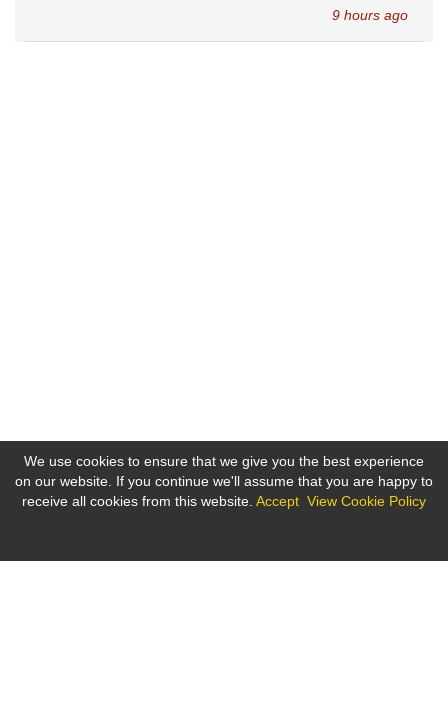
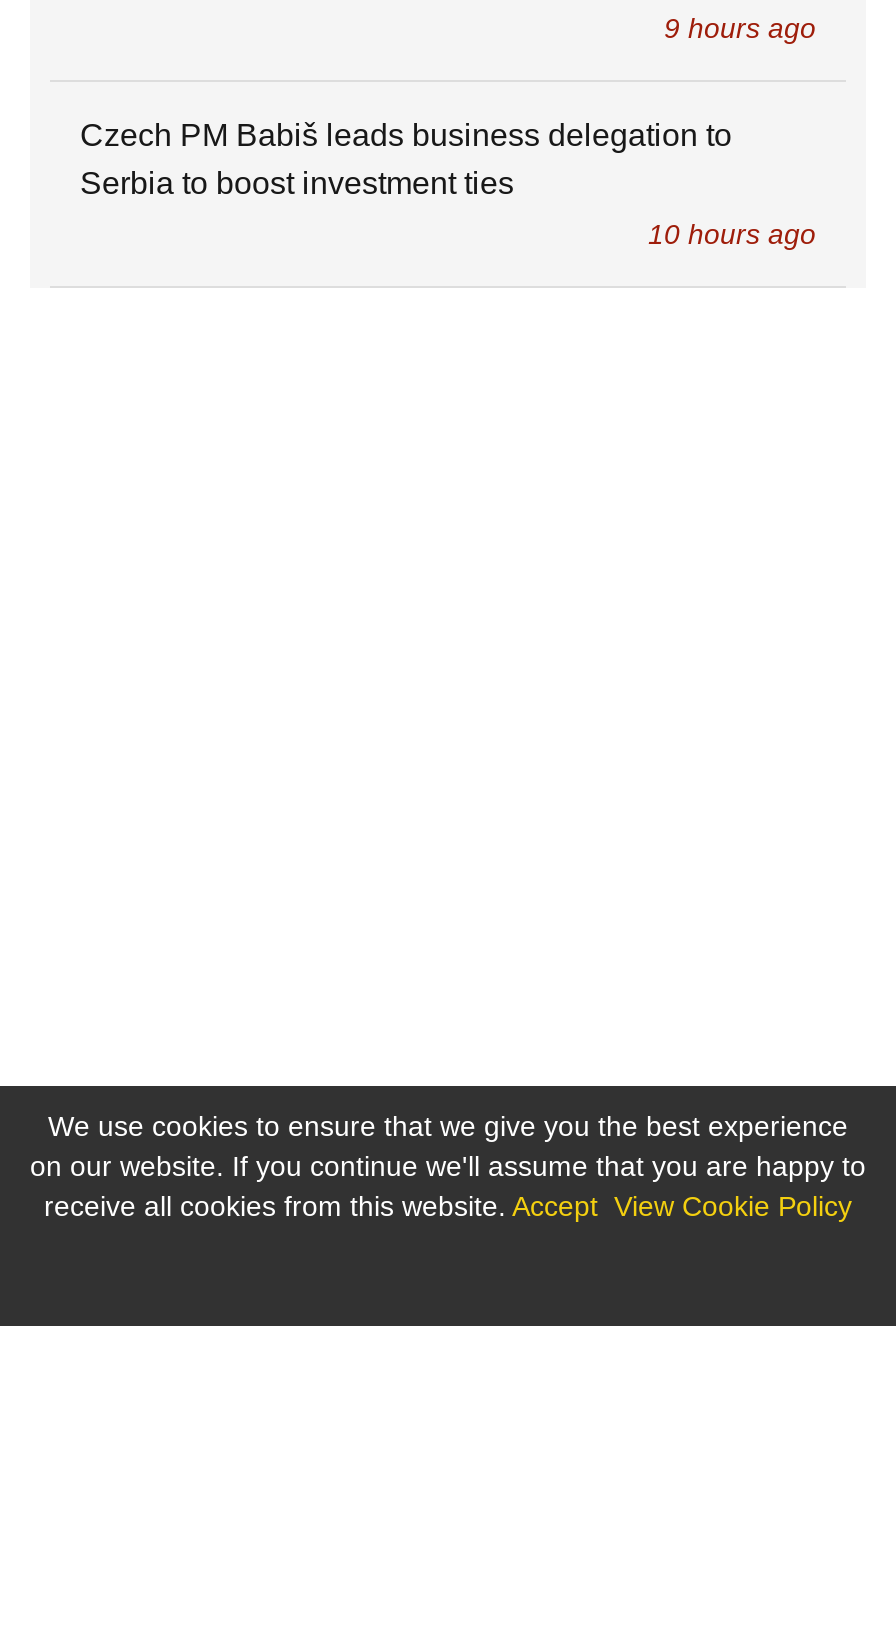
+ Czech PM Babiš leads business delegation to
+ Serbia to boost investment ties
+ 10 hours ago
